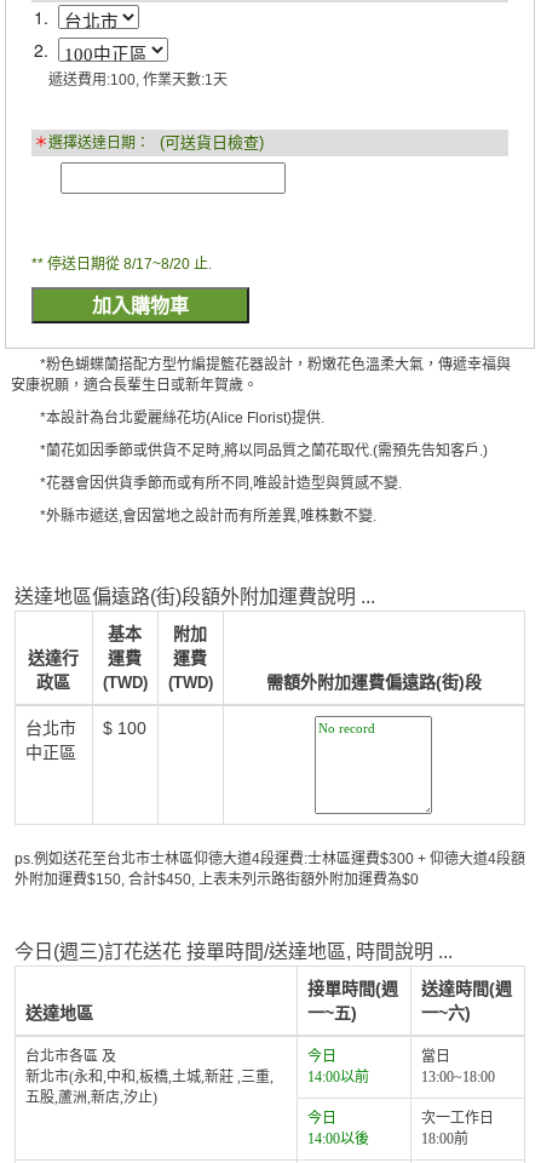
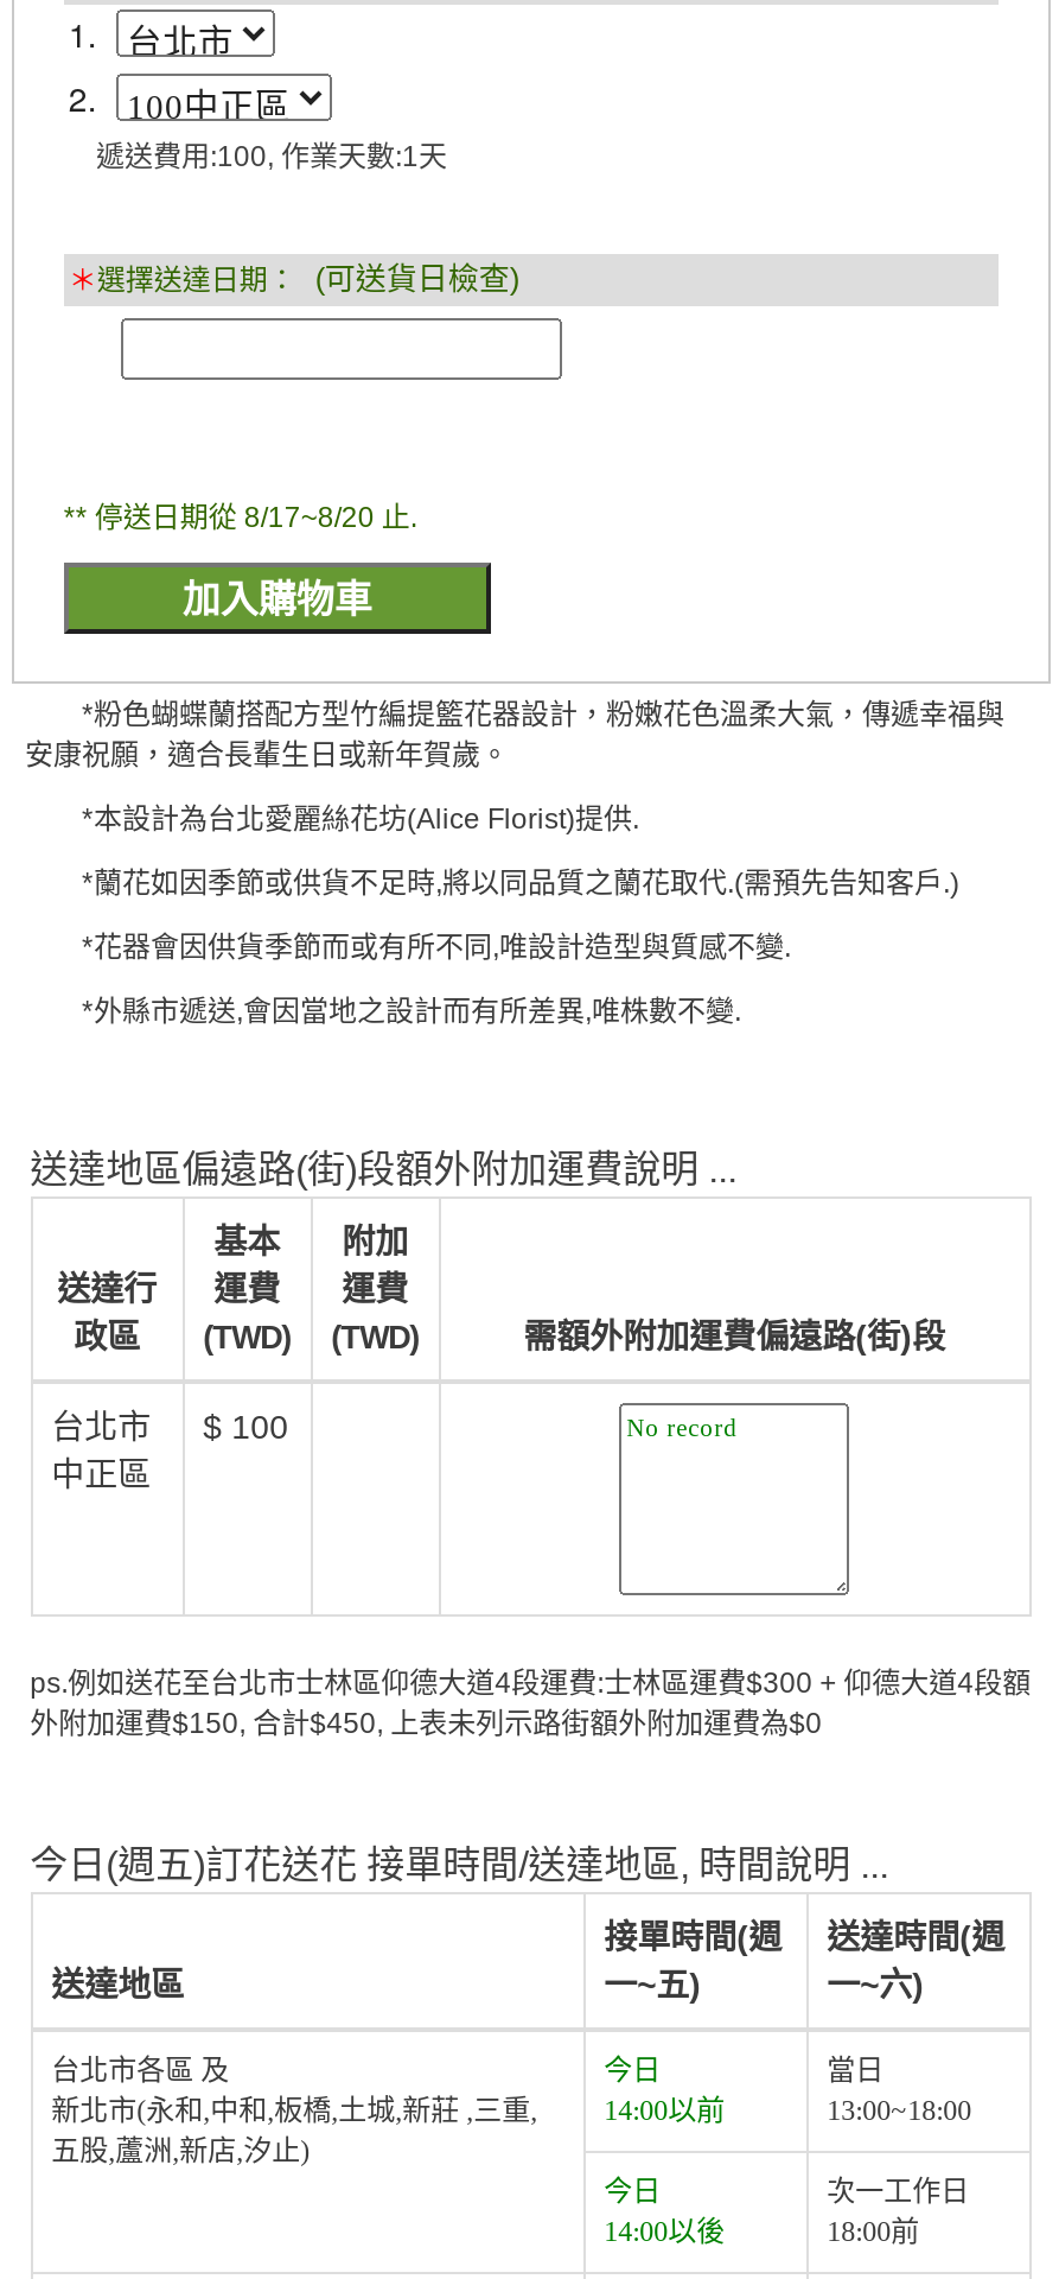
- 今日(週三)訂花送花 接單時間/送達地區, 時間說明 ...
+ 今日(週五)訂花送花 接單時間/送達地區, 時間說明 ...
